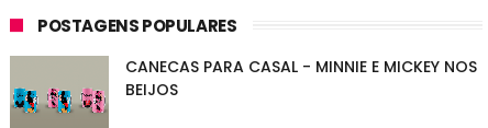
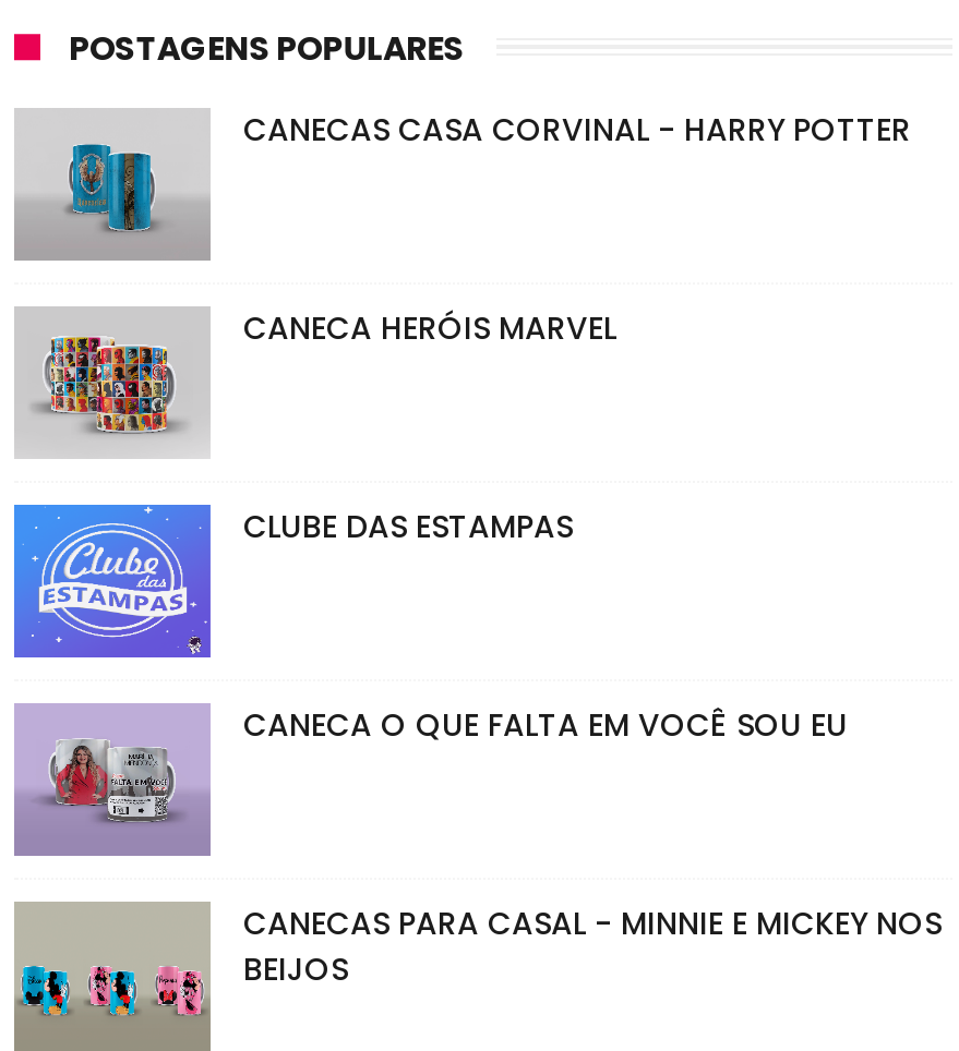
+ [image]
+ CLUBE DAS ESTAMPAS

+ [image]
+ CANECAS CASA CORVINAL - HARRY POTTER

+ [image]
+ CANECA O QUE FALTA EM VOCÊ SOU EU

+ [image]
+ CANECA HERÓIS MARVEL
